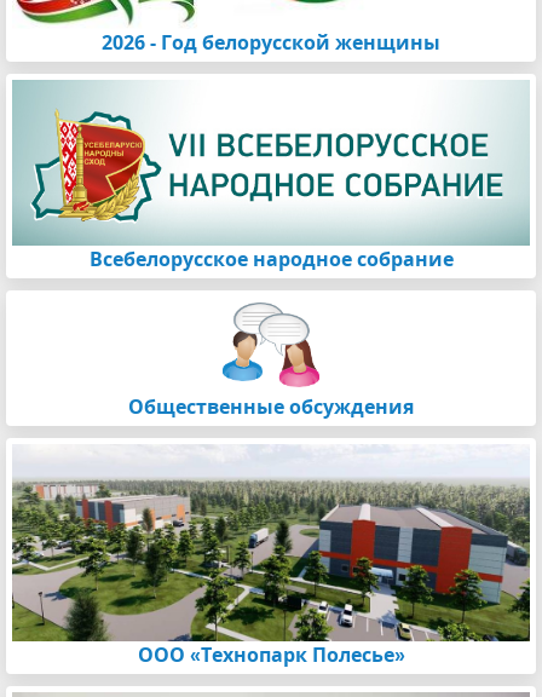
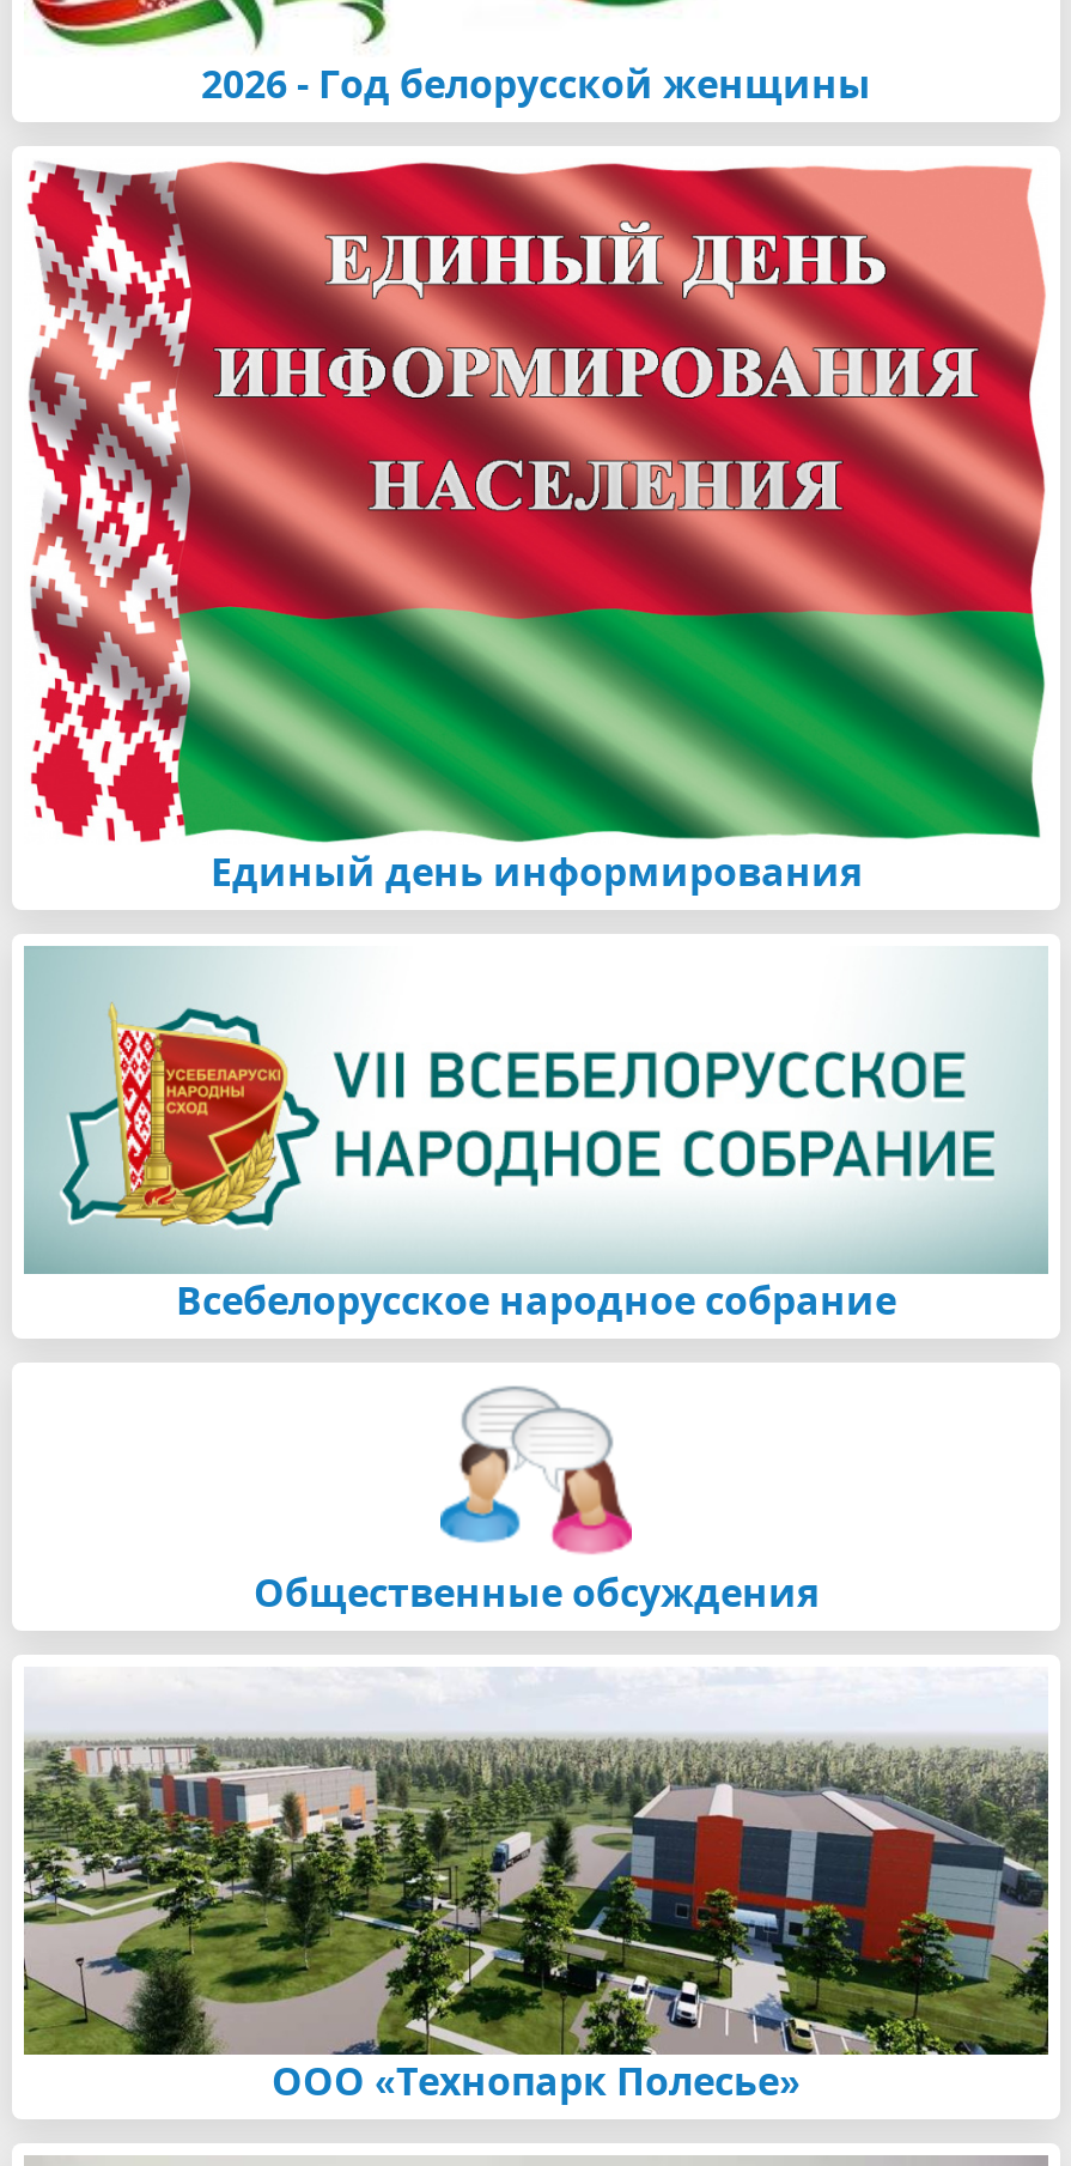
+ [image]
+ Единый день информирования
